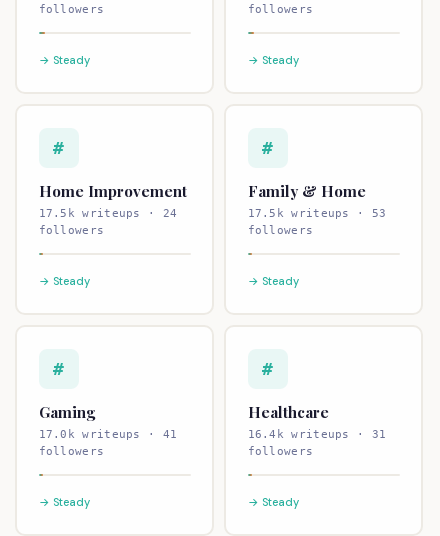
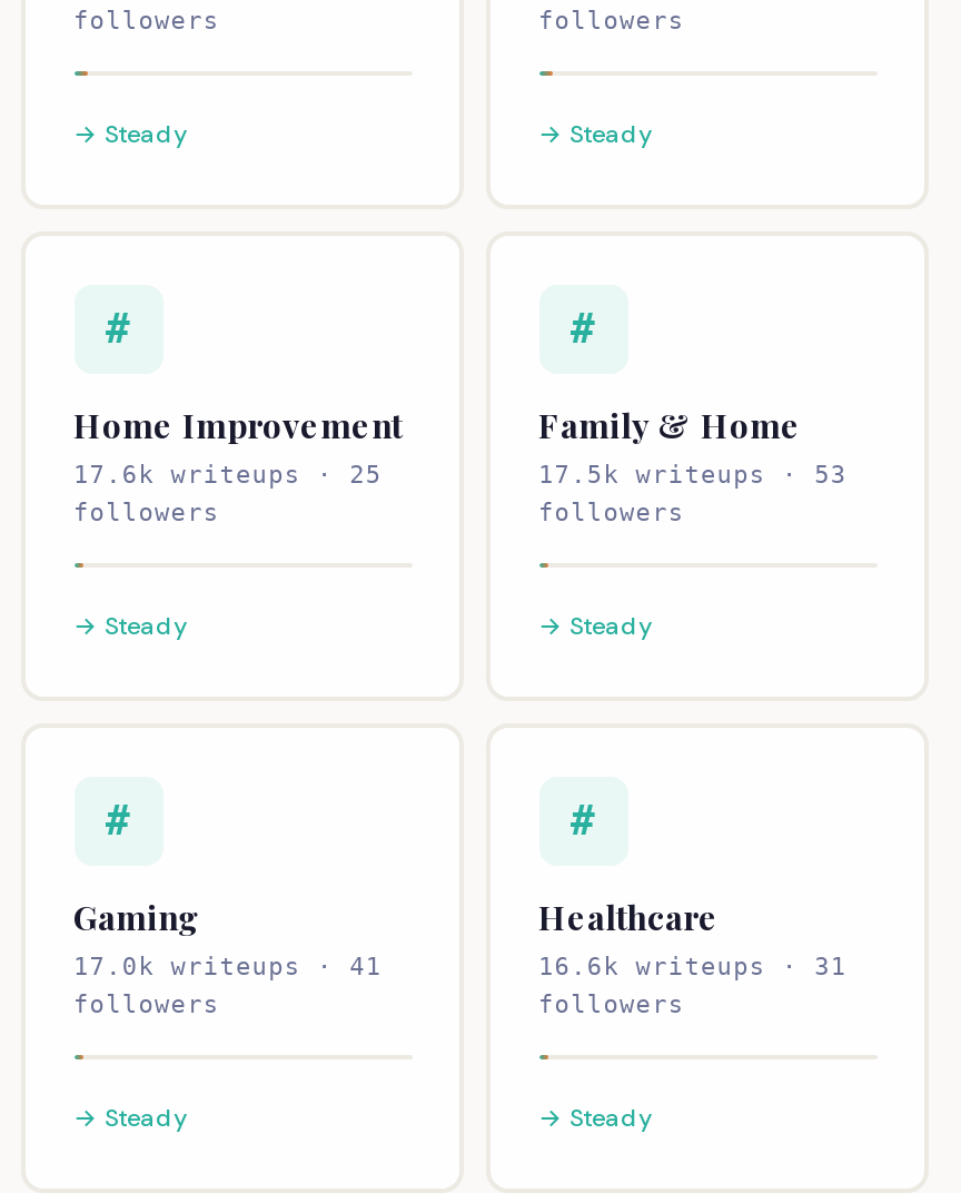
- 17.5k writeups · 24
+ 17.6k writeups · 25

- 16.4k writeups · 31
+ 16.6k writeups · 31
